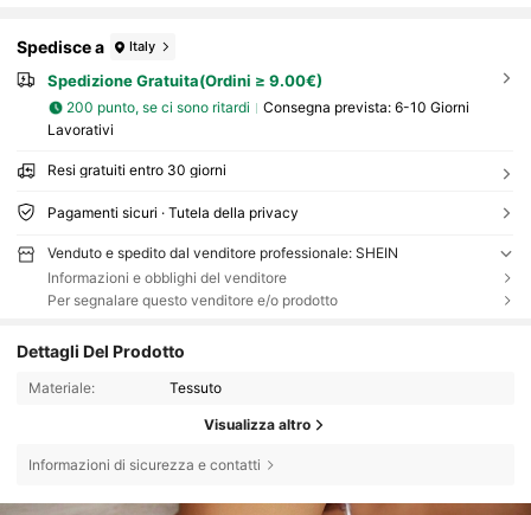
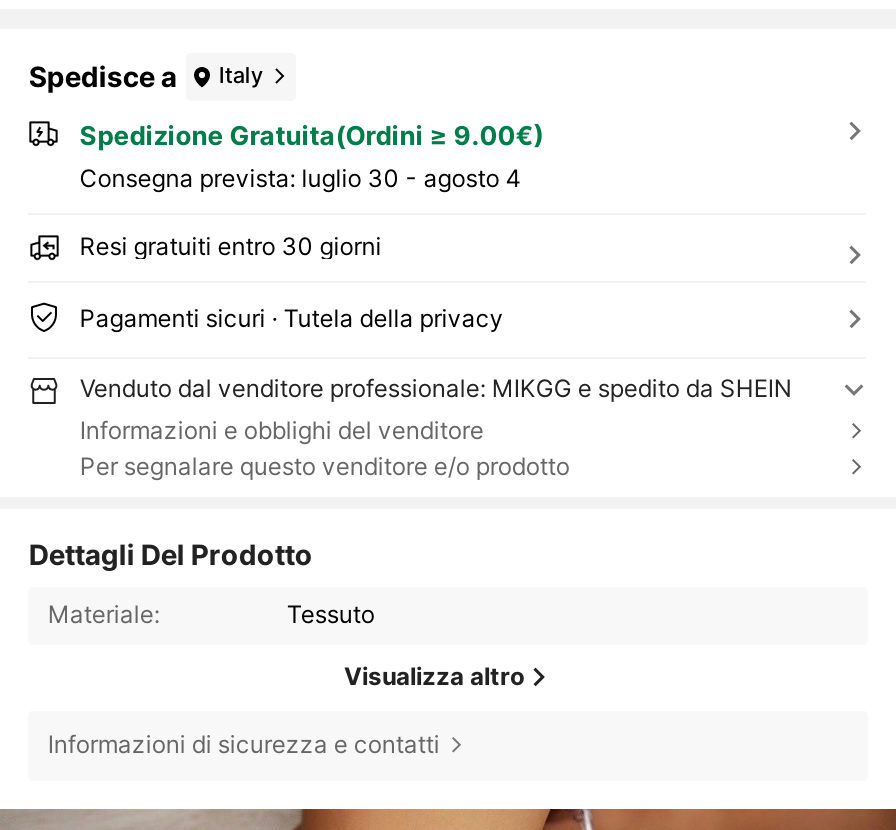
- 200 punto, se ci sono ritardi
- Consegna prevista: 6-10 Giorni
- Lavorativi
+ Consegna prevista: luglio 30 - agosto 4

- Venduto e spedito dal venditore professionale: SHEIN
+ Venduto dal venditore professionale: MIKGG e spedito da SHEIN
